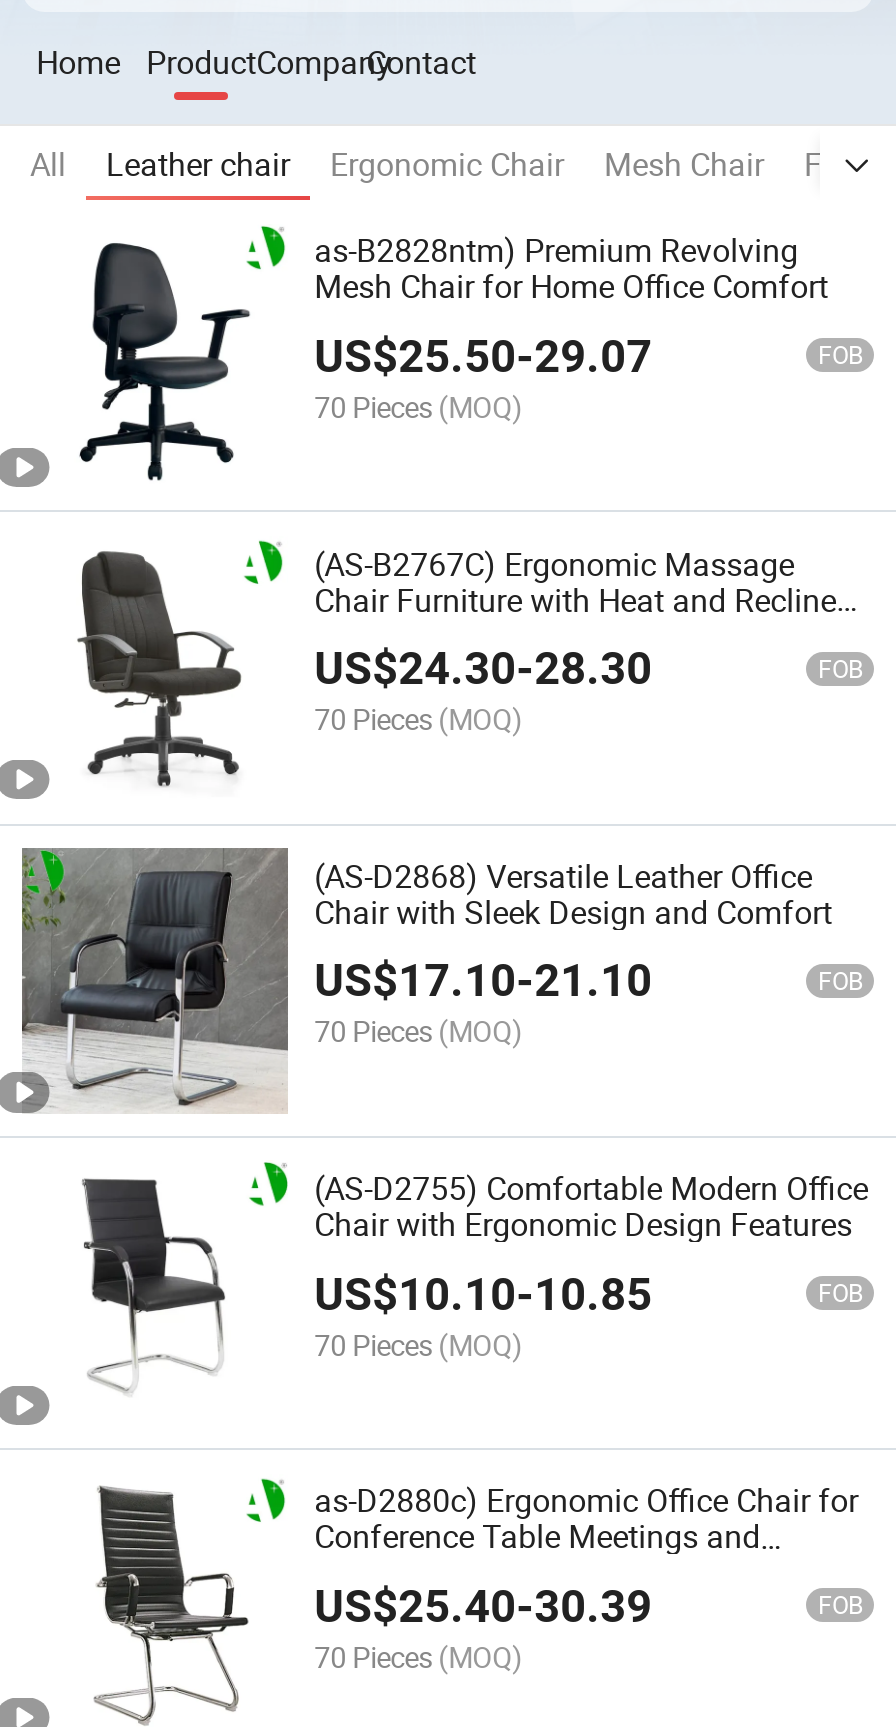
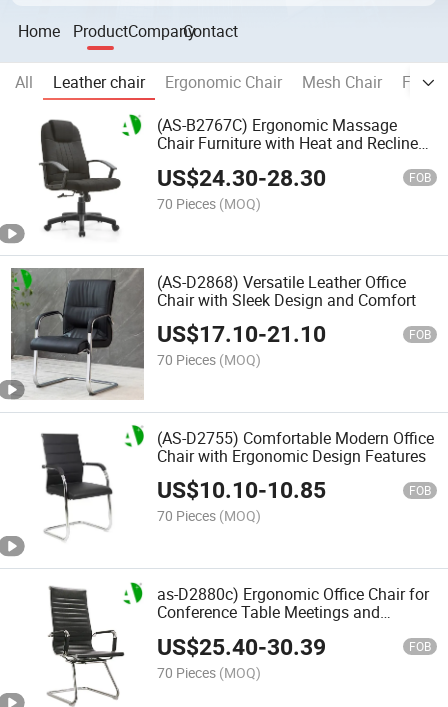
- [image]
- as-B2828ntm) Premium Revolving
- Mesh Chair for Home Office Comfort
- US$25.50-29.07
- FOB
- 70 Pieces (MOQ)
